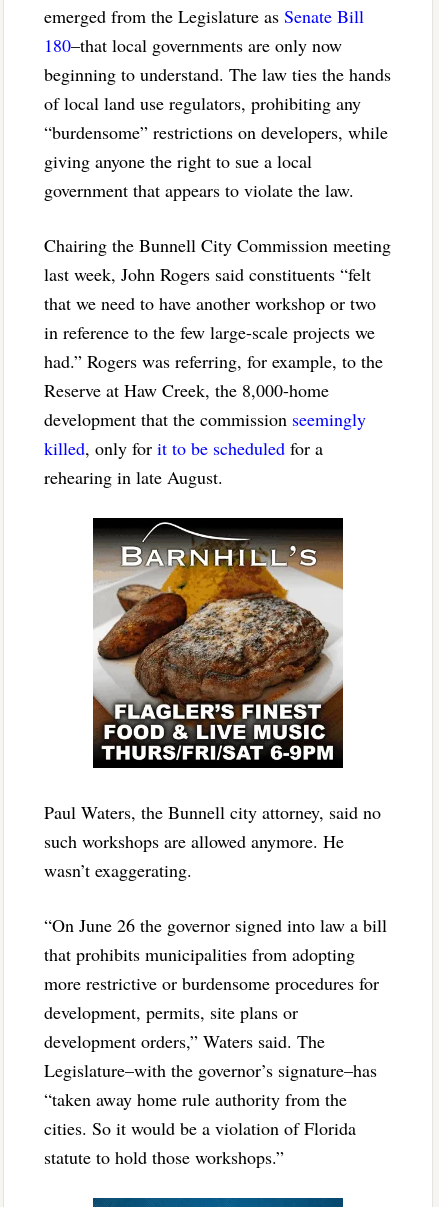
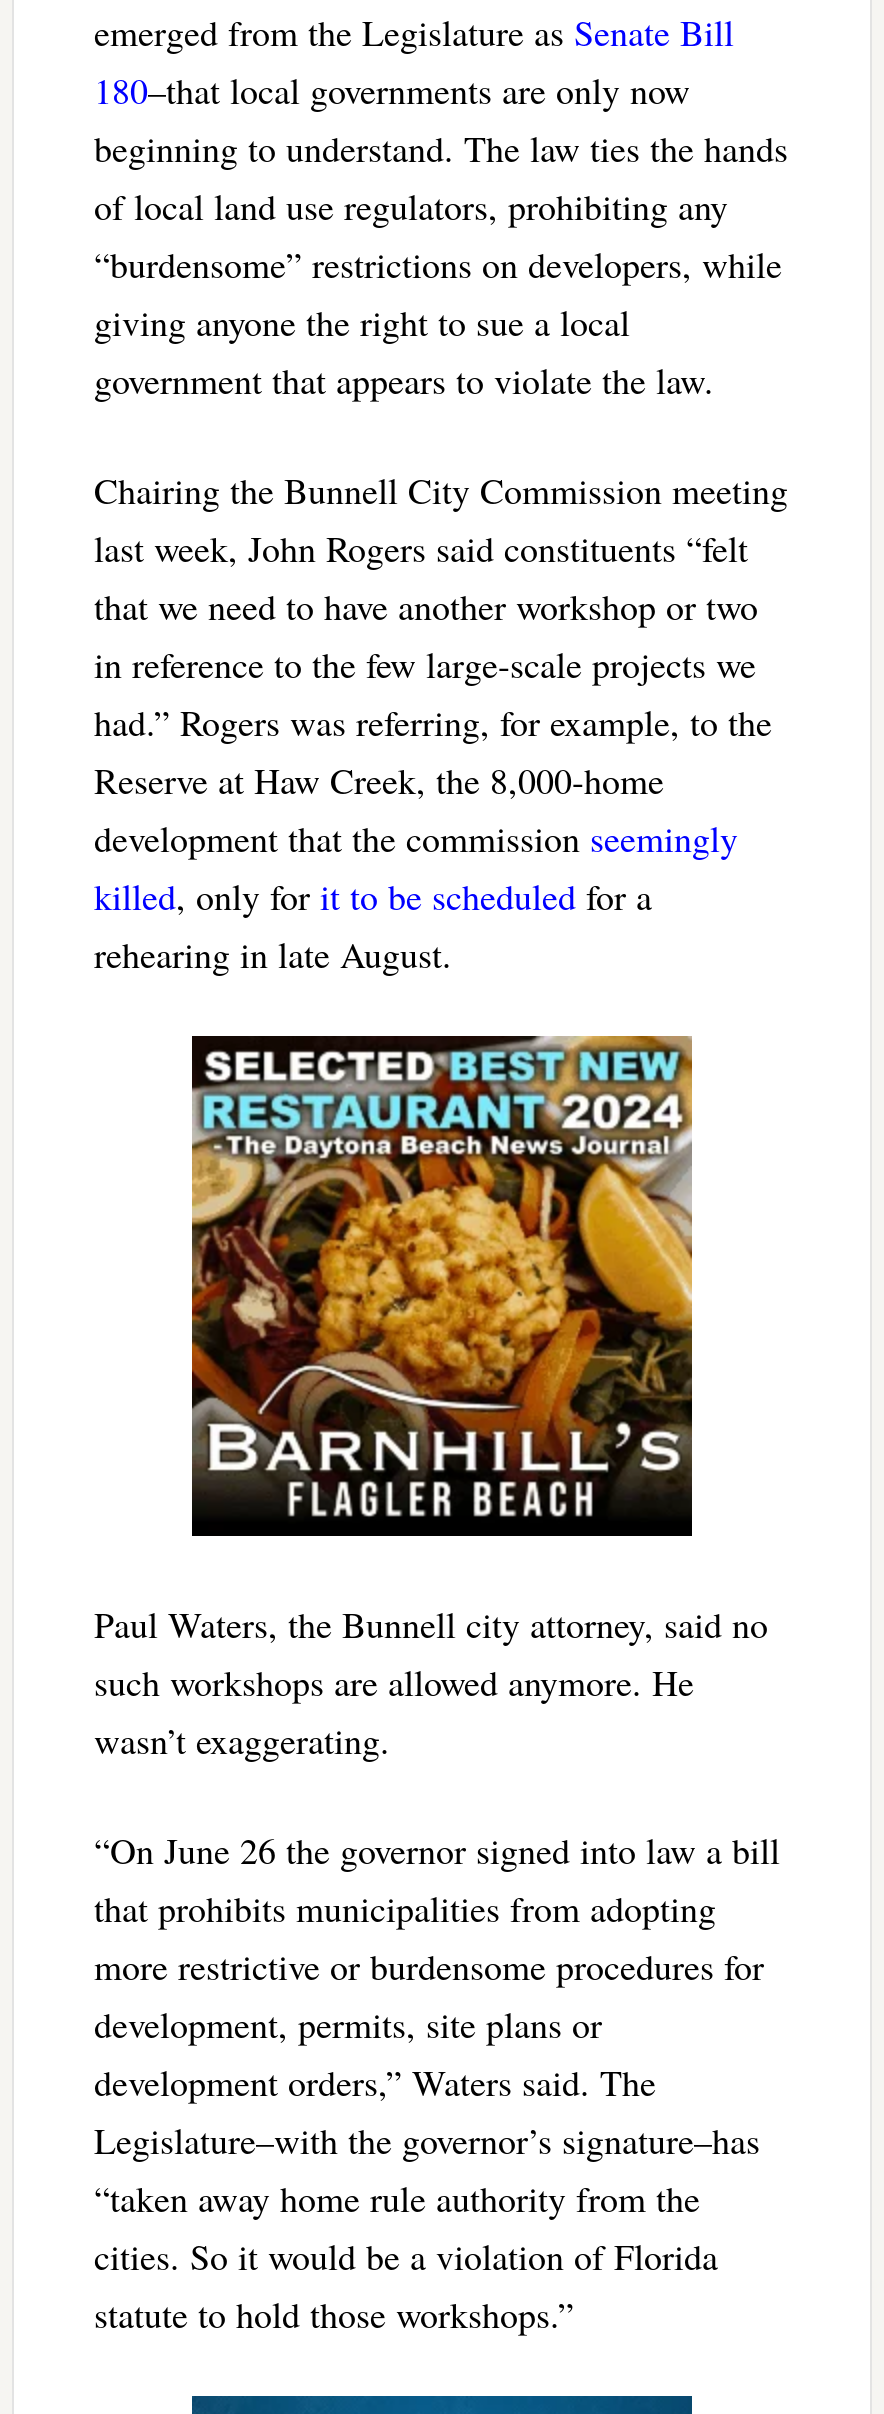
- [image]
+ [image]
